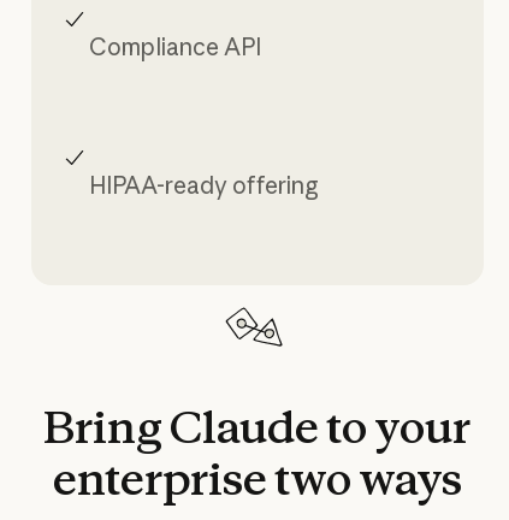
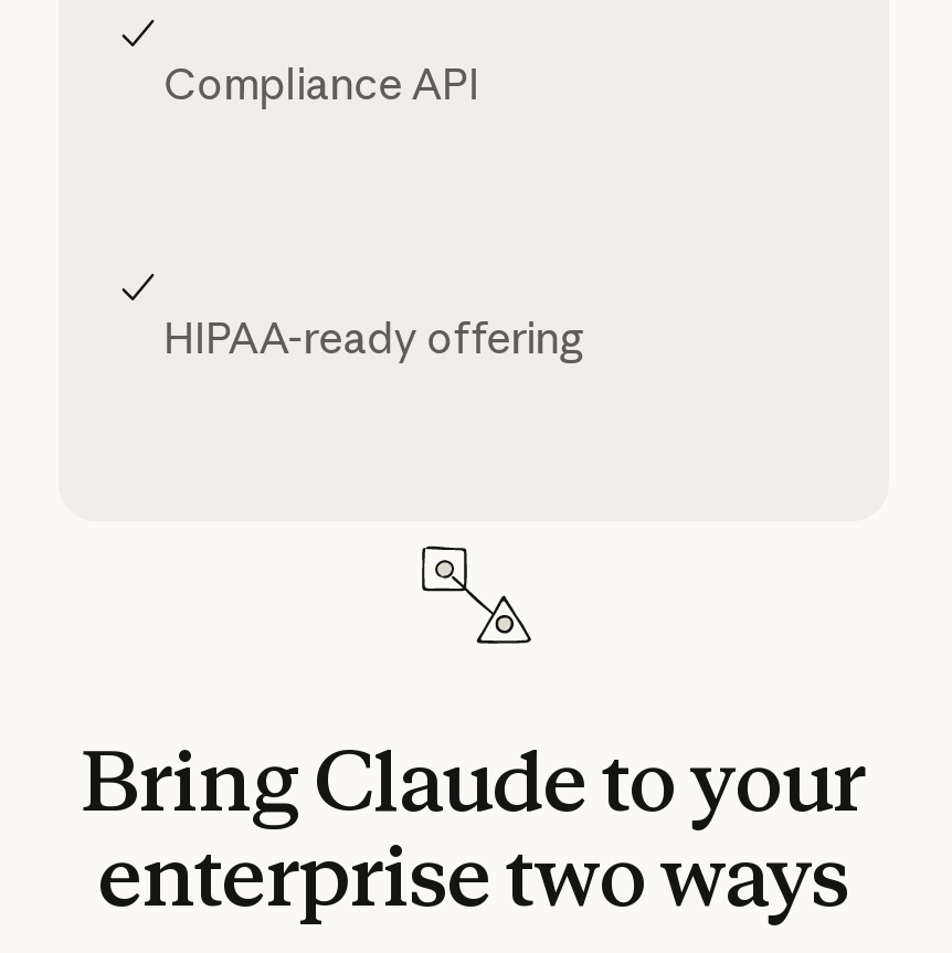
- [image]
+ [image]
